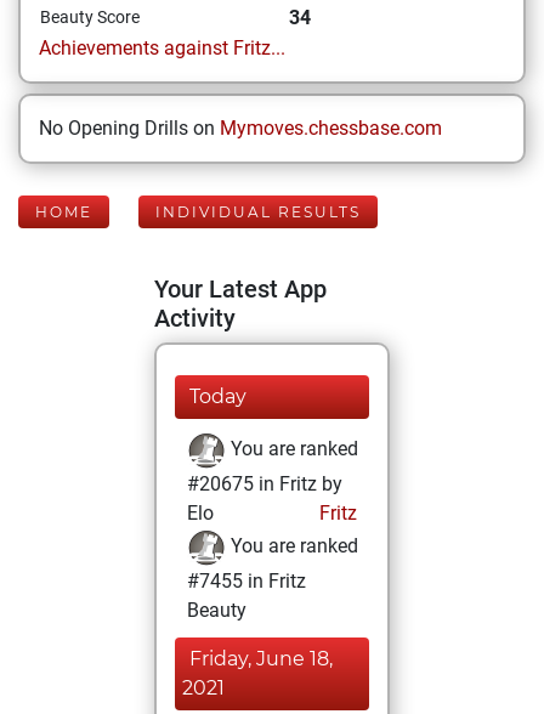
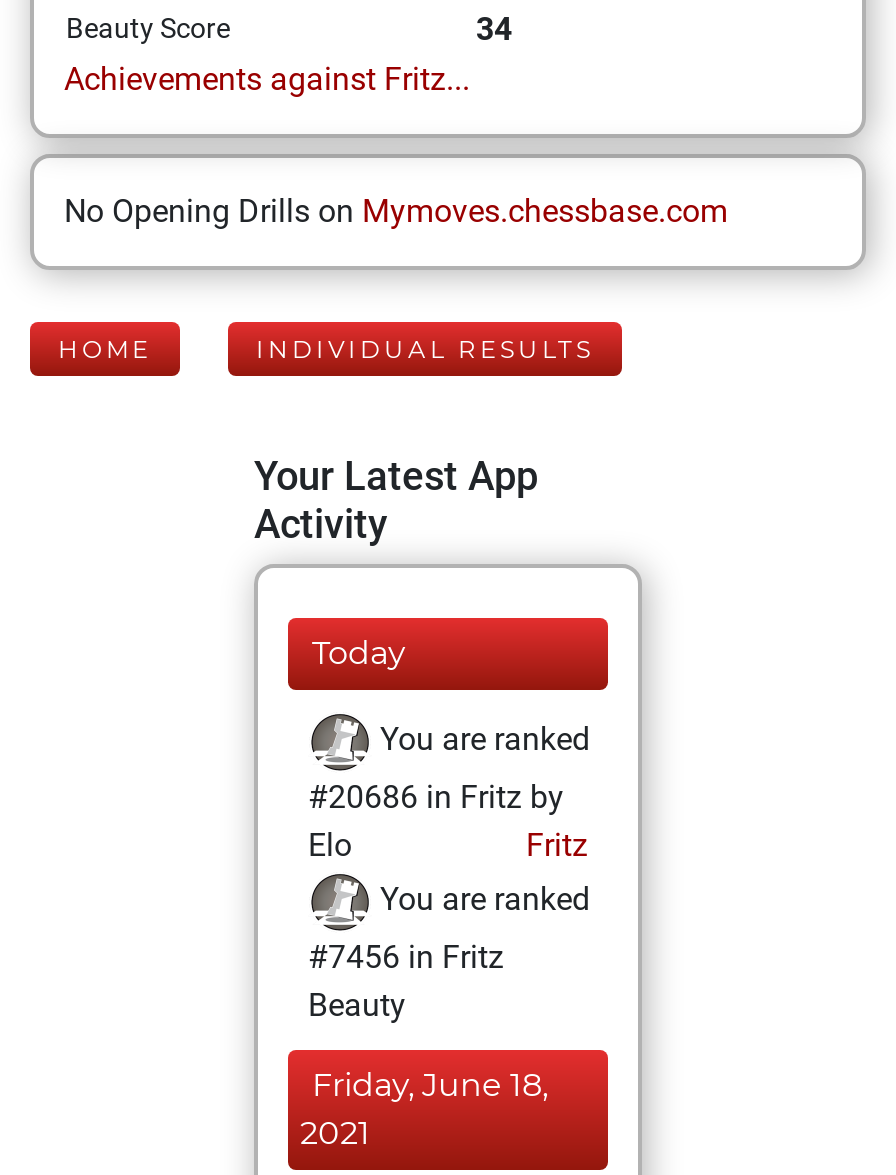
- #20675 in Fritz by
+ #20686 in Fritz by

- #7455 in Fritz
+ #7456 in Fritz
